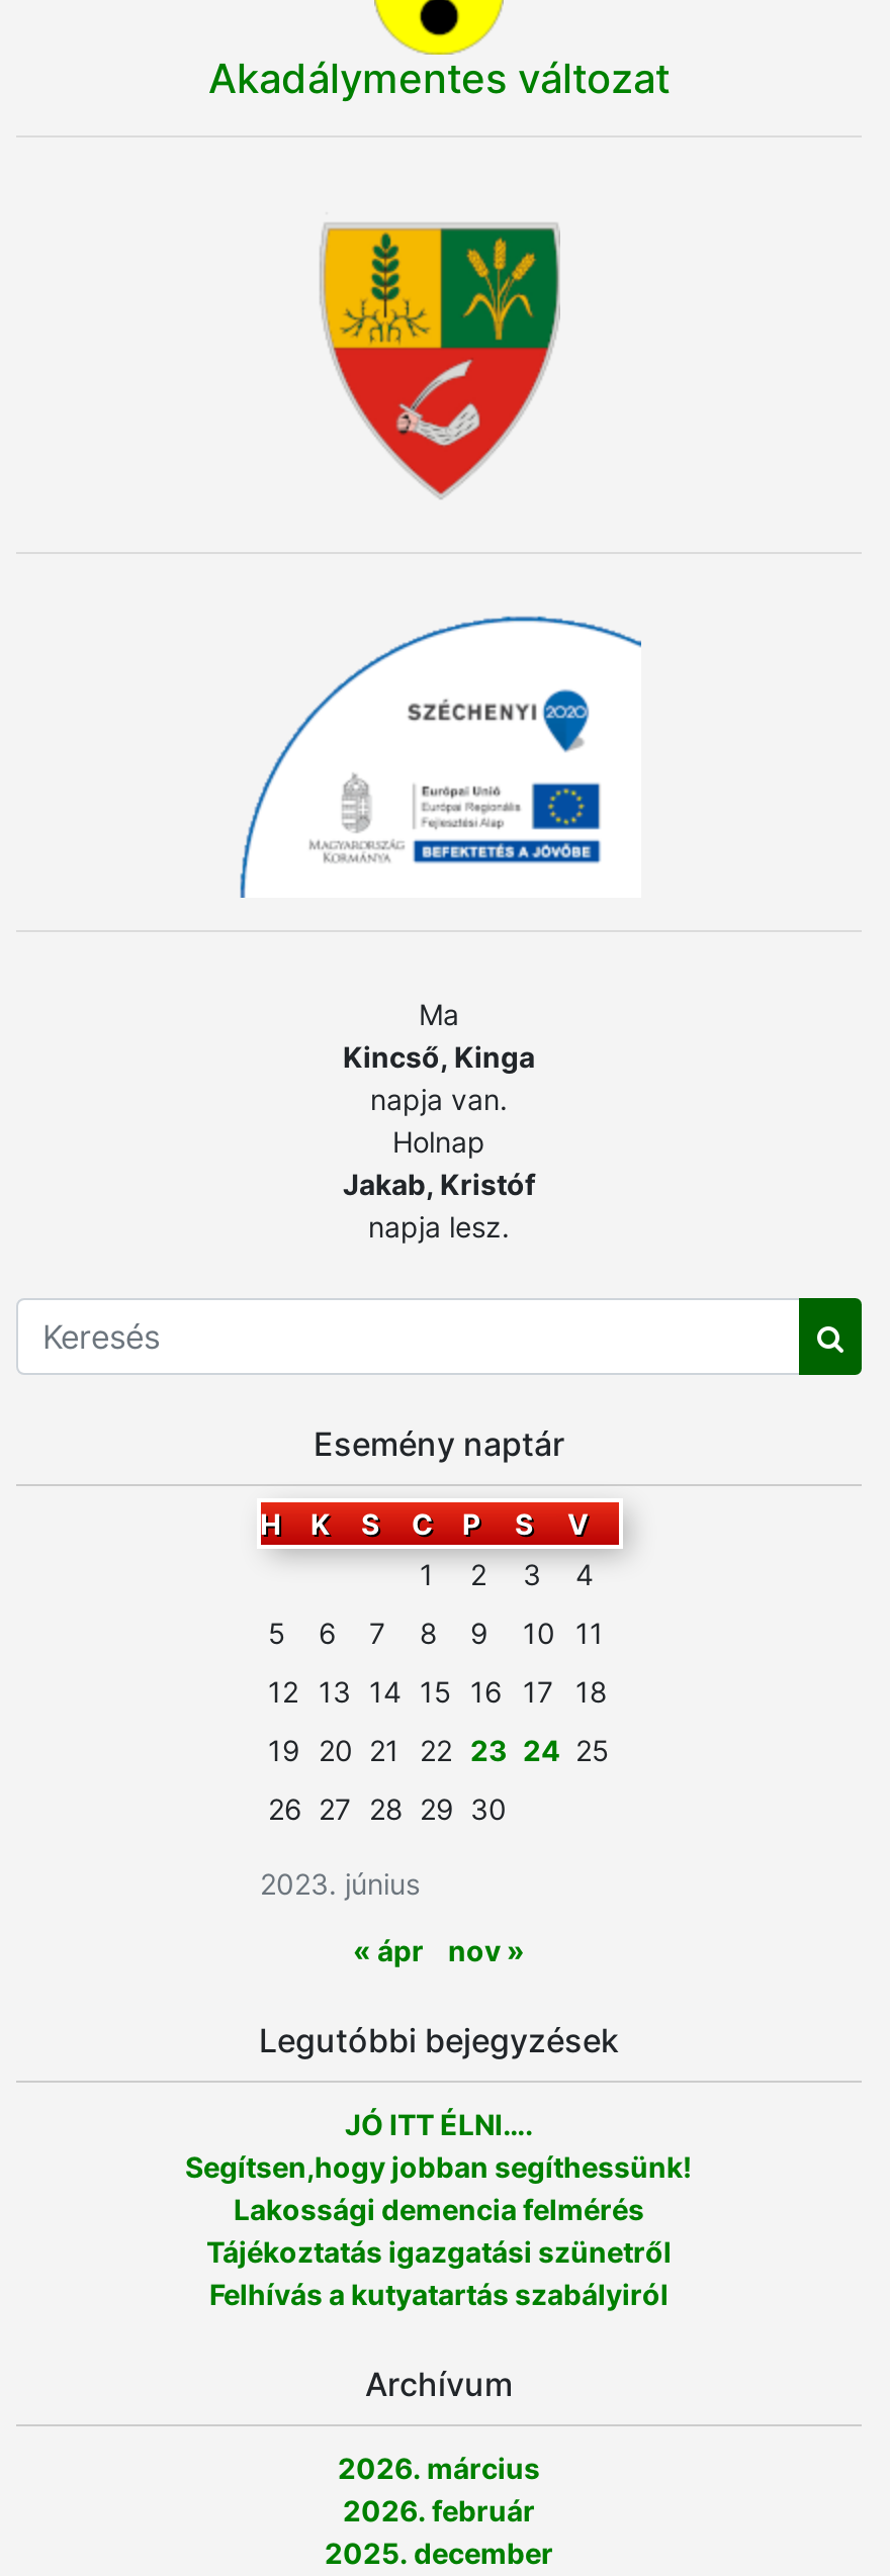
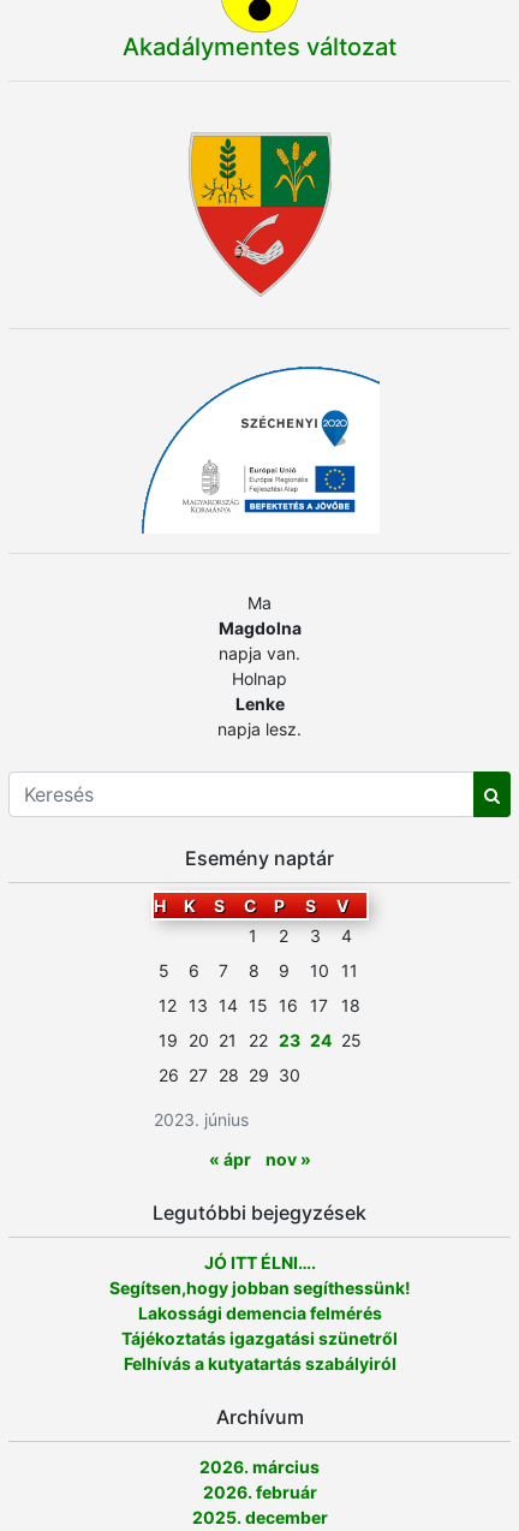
- Kincső, Kinga
+ Magdolna

- Jakab, Kristóf
+ Lenke
